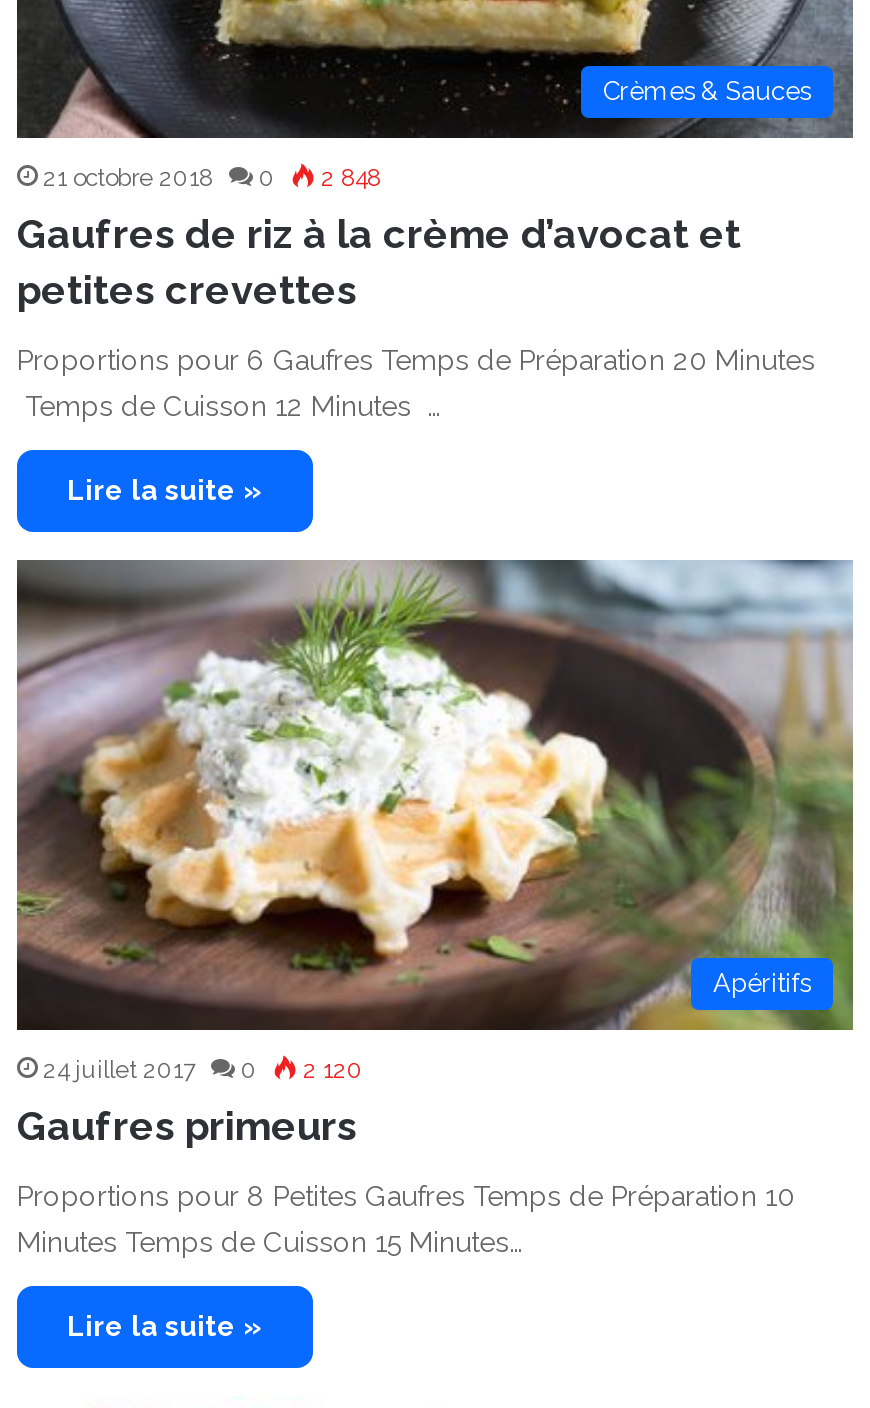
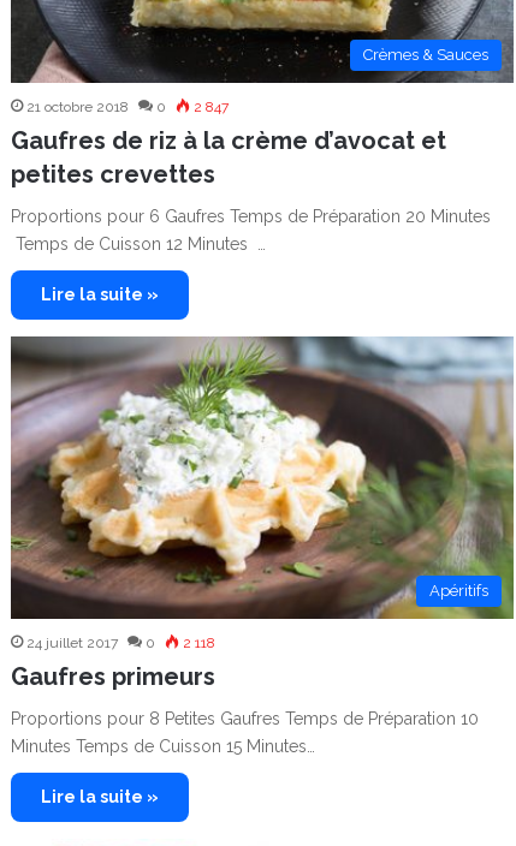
- 2 848
+ 2 847

- 2 120
+ 2 118
